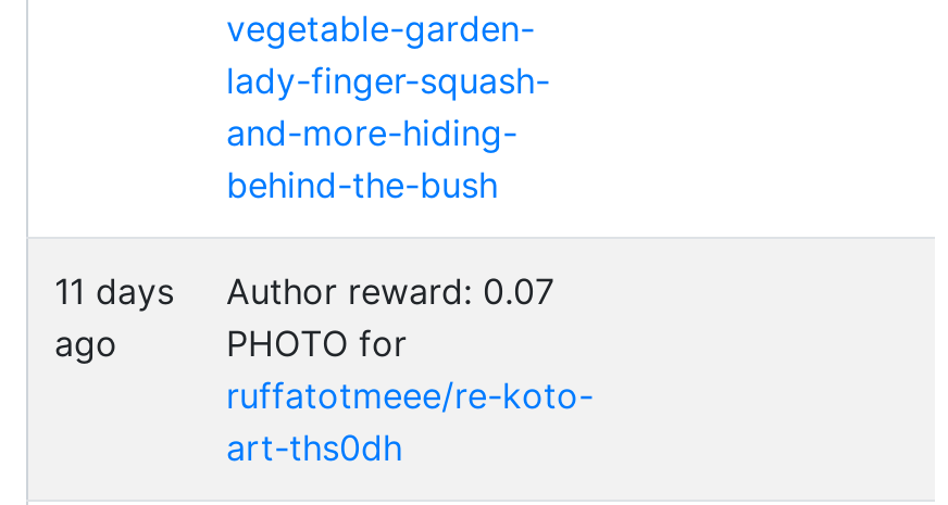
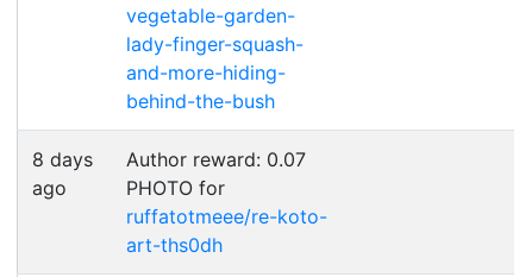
- 11 days Author reward: 0.07
+ 8 days Author reward: 0.07
